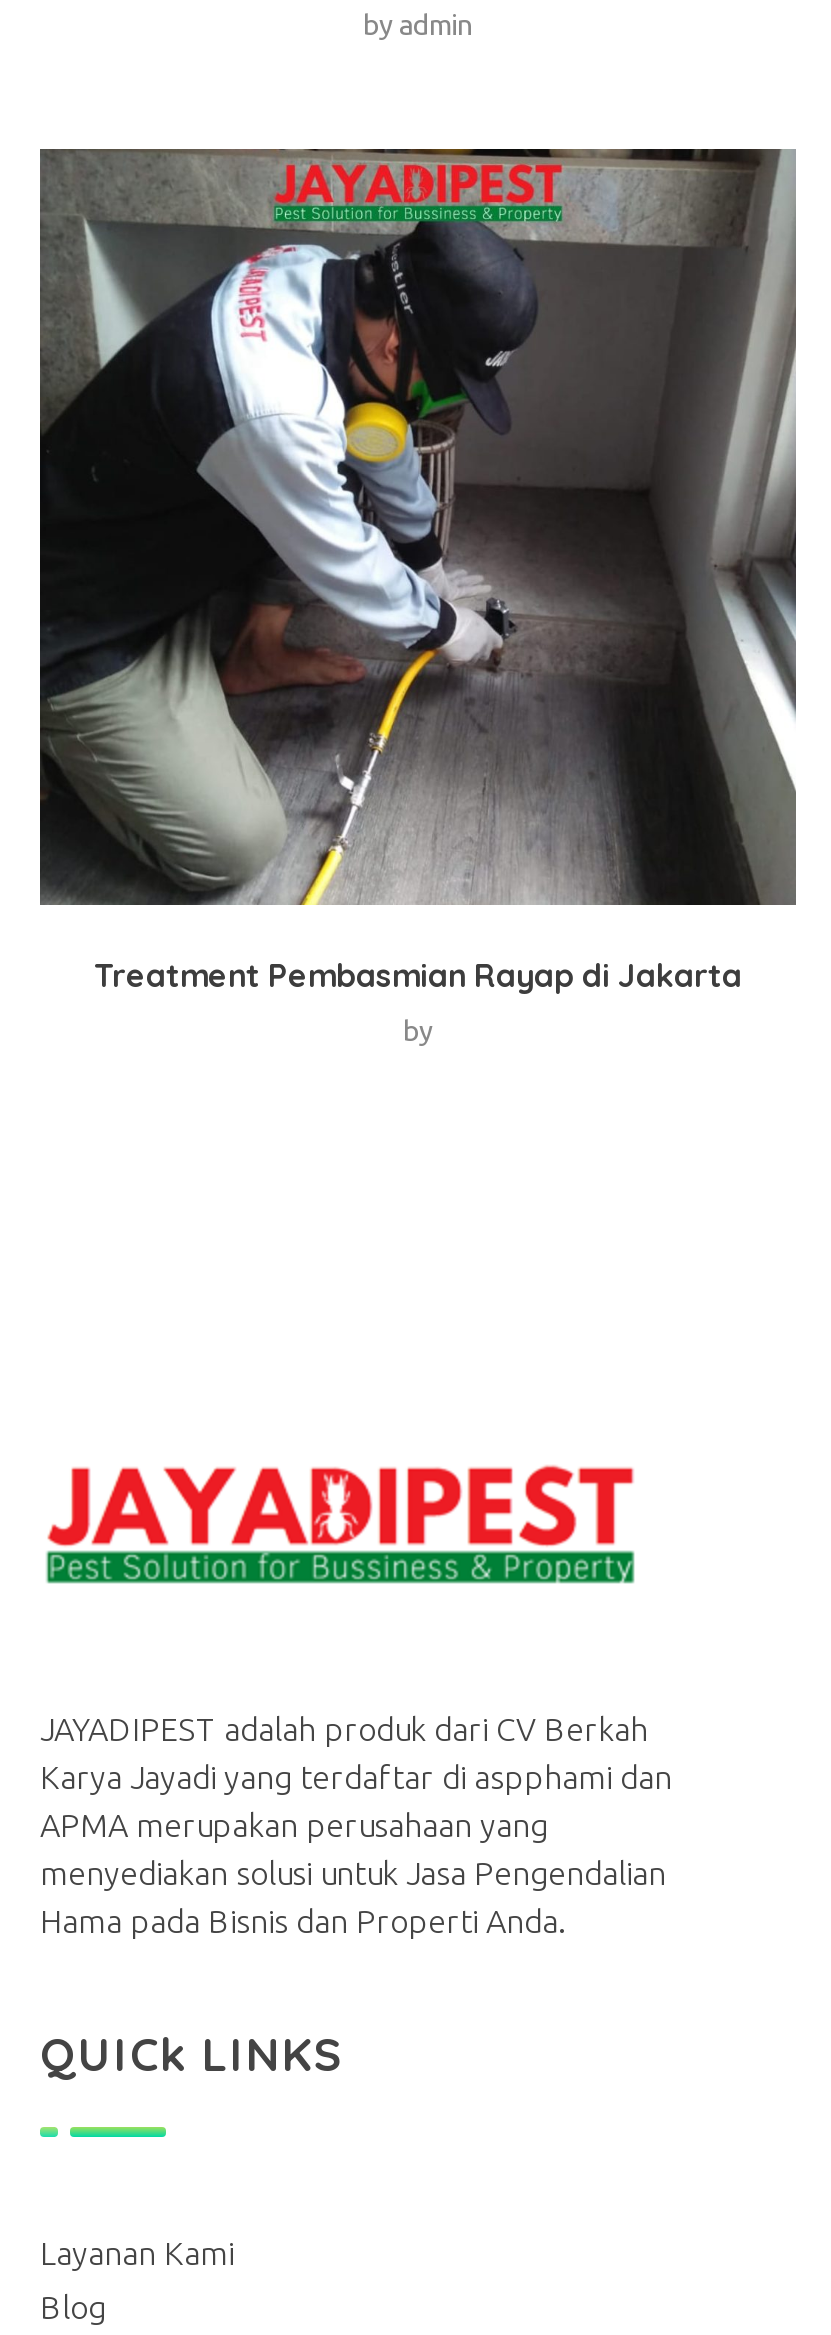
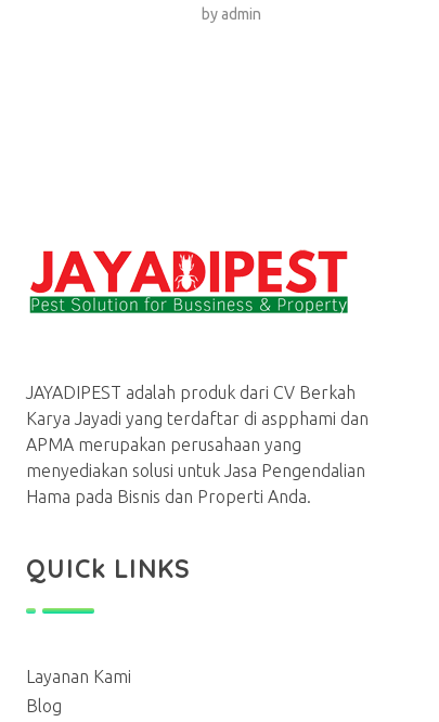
- [image]
- Treatment Pembasmian Rayap di Jakarta
- by
